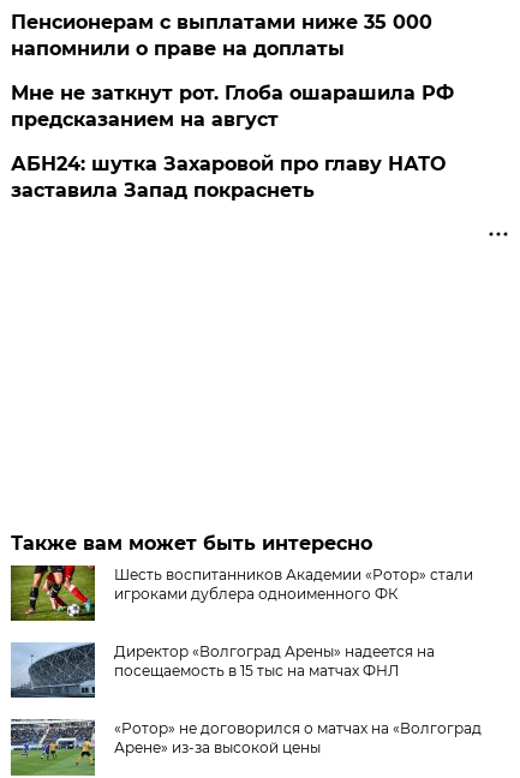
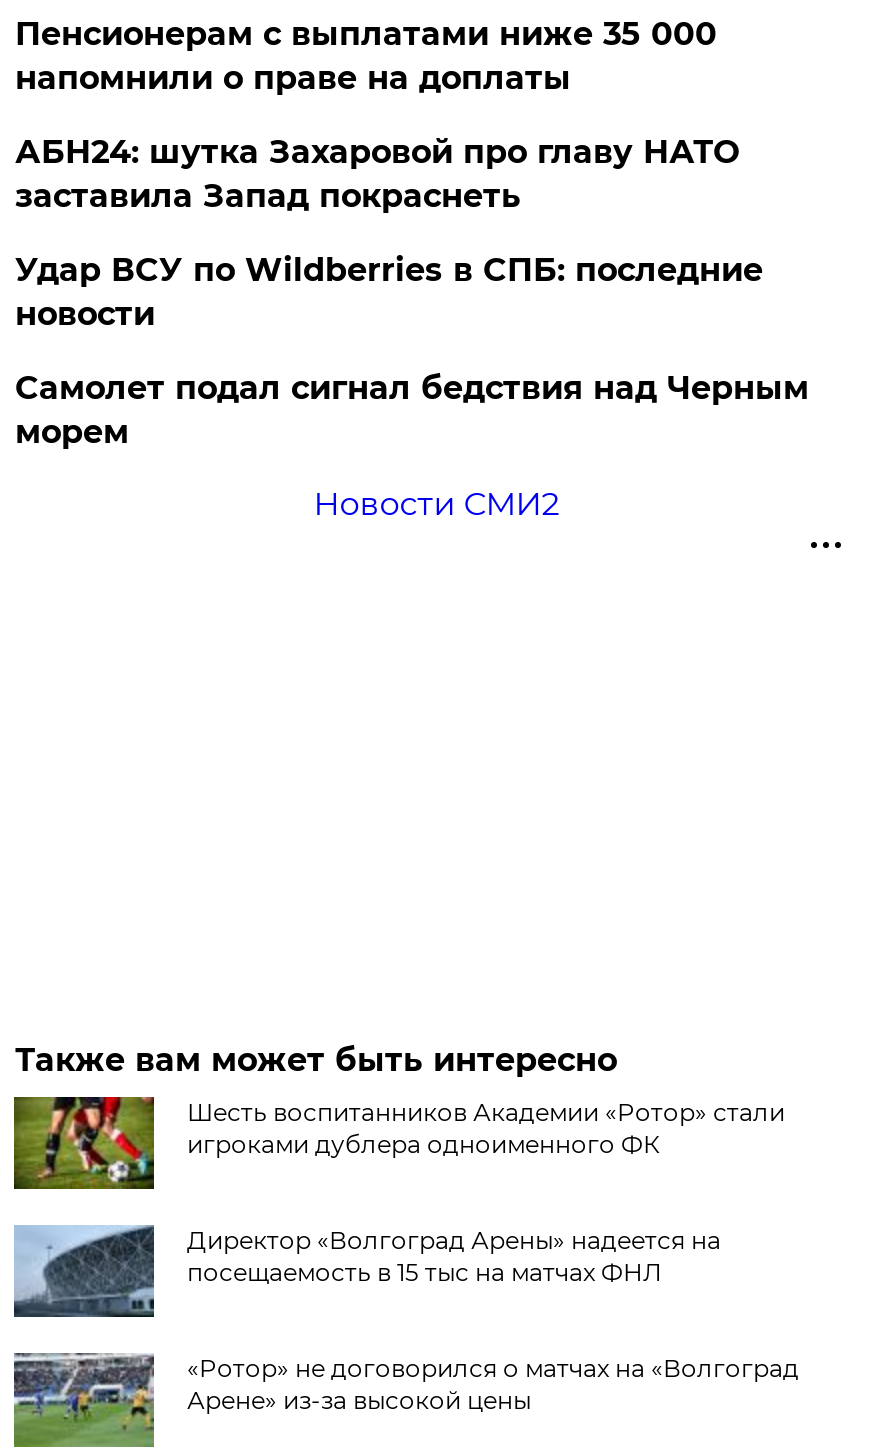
- Мне не заткнут рот. Глоба ошарашила РФ
- предсказанием на август

moved up: АБН24: шутка Захаровой про главу НАТО | заставила Запад покраснеть

+ Удар ВСУ по Wildberries в СПБ: последние
+ новости
+ Самолет подал сигнал бедствия над Черным
+ морем
+ Новости СМИ2
